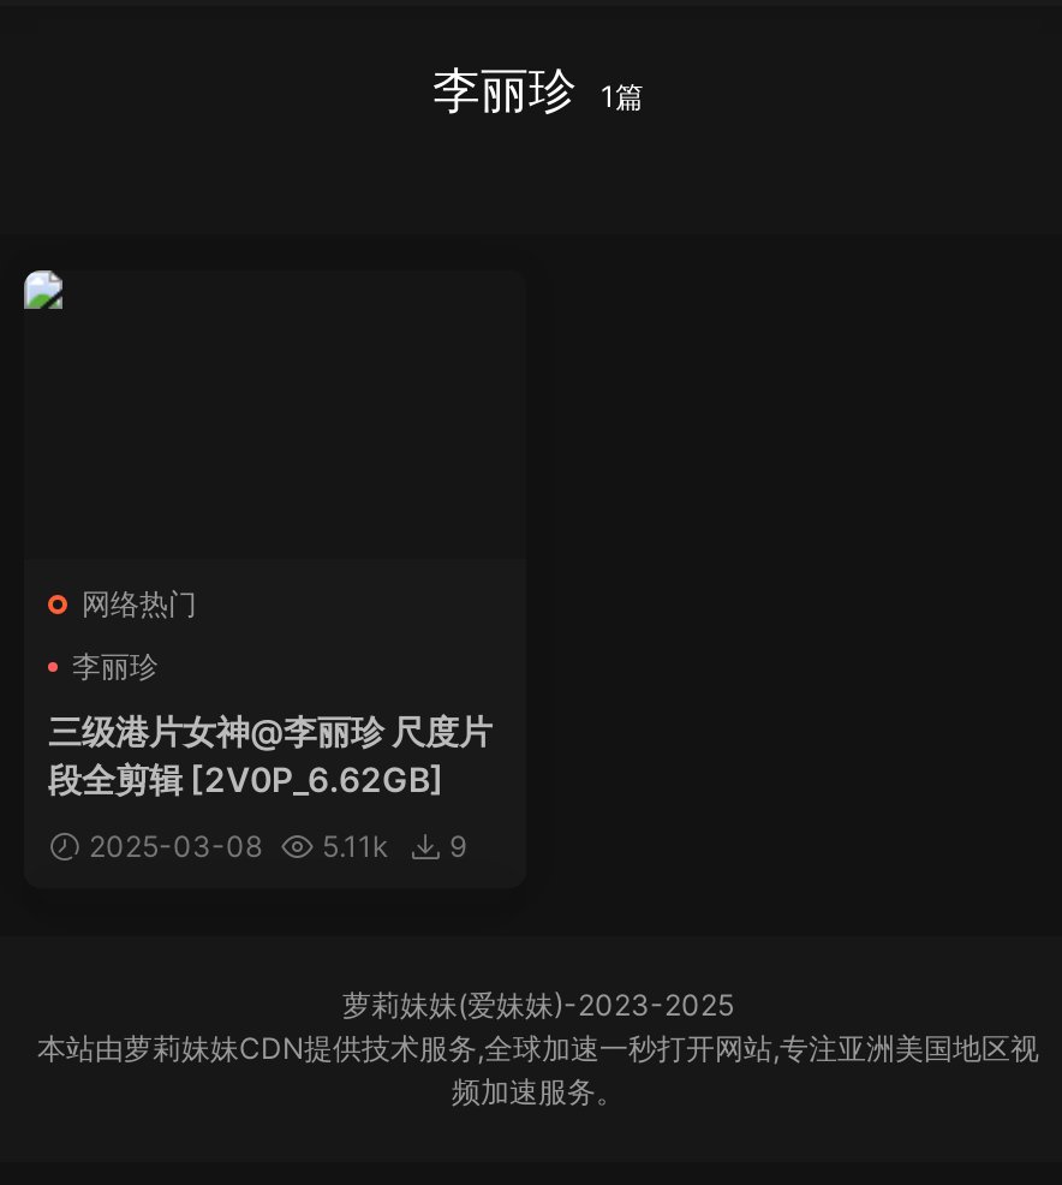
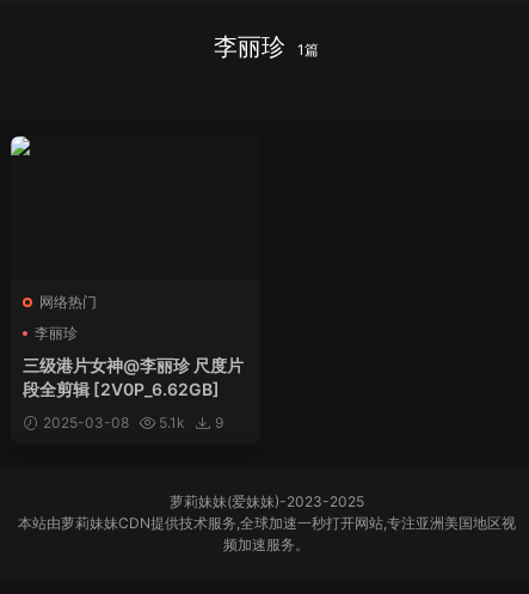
- 2025-03-08 5.11k 9
+ 2025-03-08 5.1k 9
